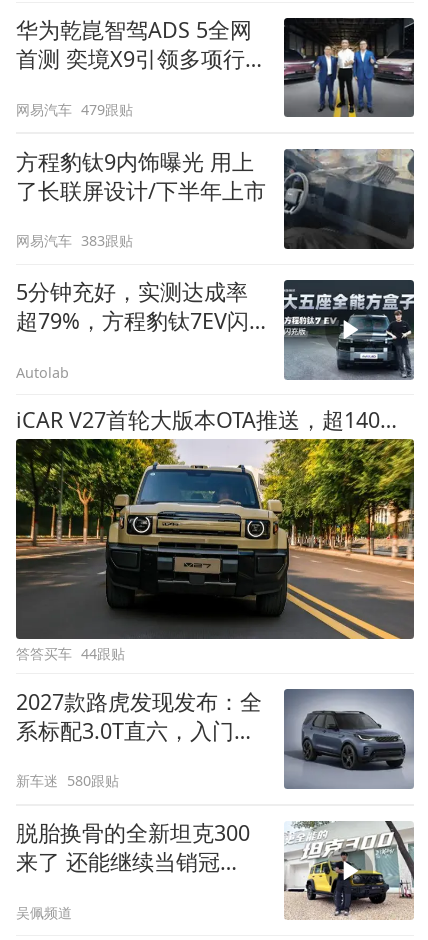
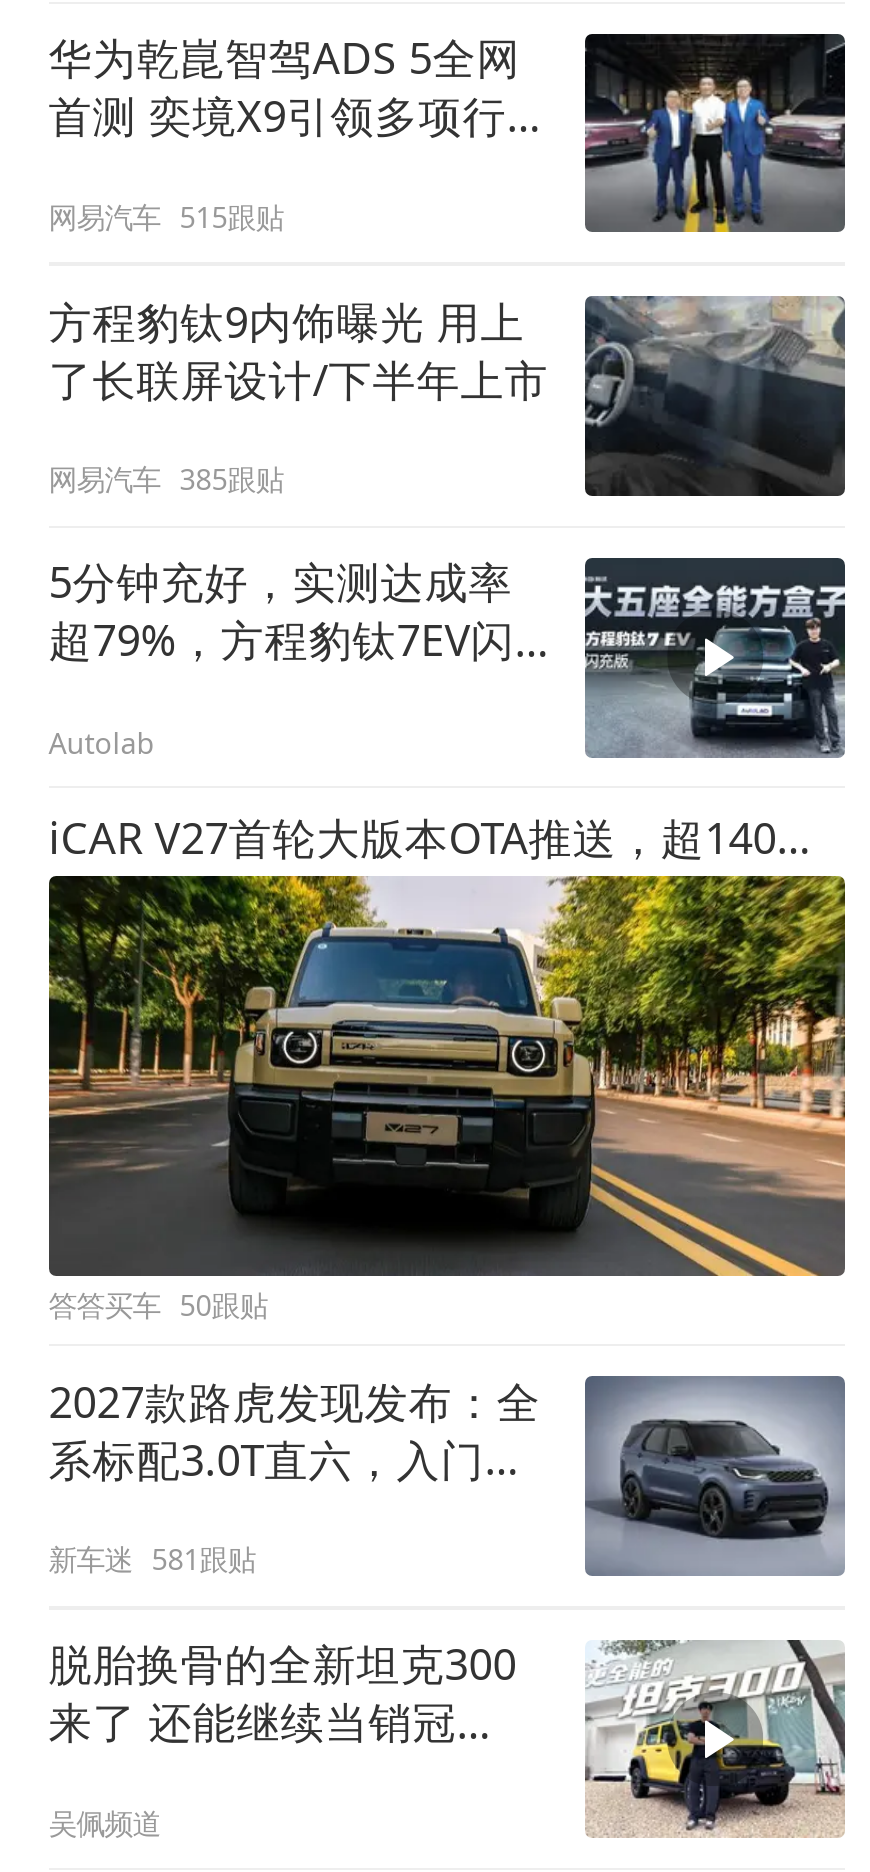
- 网易汽车 479跟贴
+ 网易汽车 515跟贴

- 网易汽车 383跟贴
+ 网易汽车 385跟贴

- 答答买车 44跟贴
+ 答答买车 50跟贴

- 新车迷 580跟贴
+ 新车迷 581跟贴
